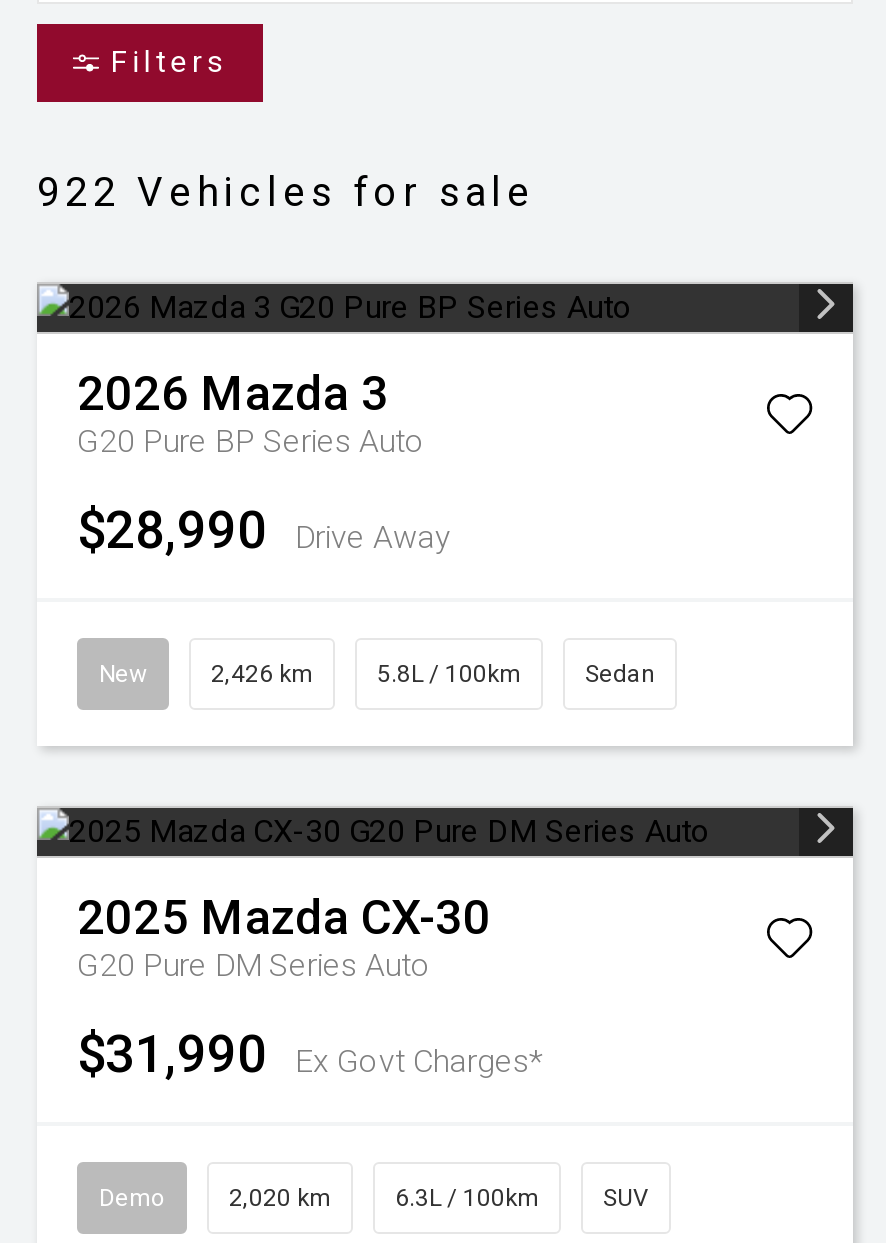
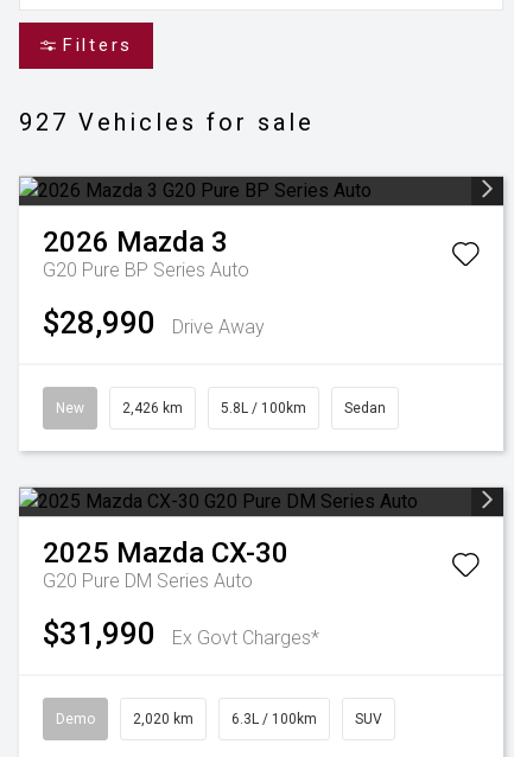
- 922 Vehicles for sale
+ 927 Vehicles for sale
